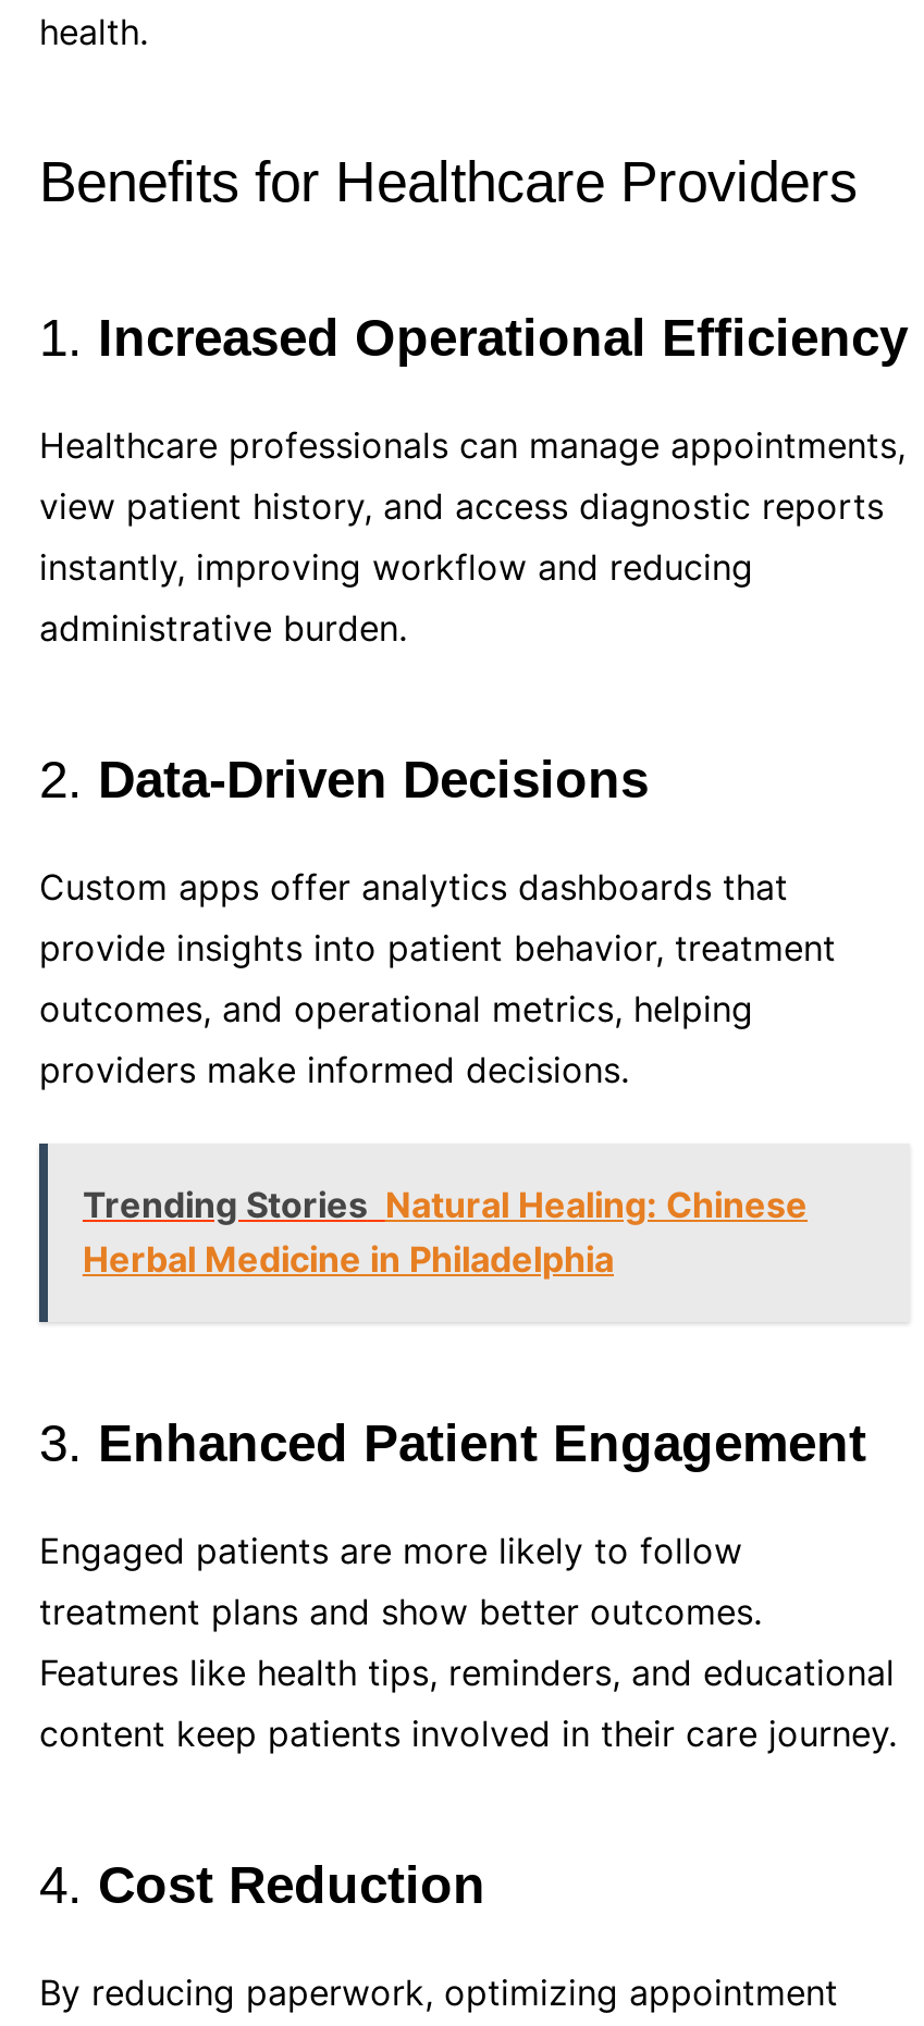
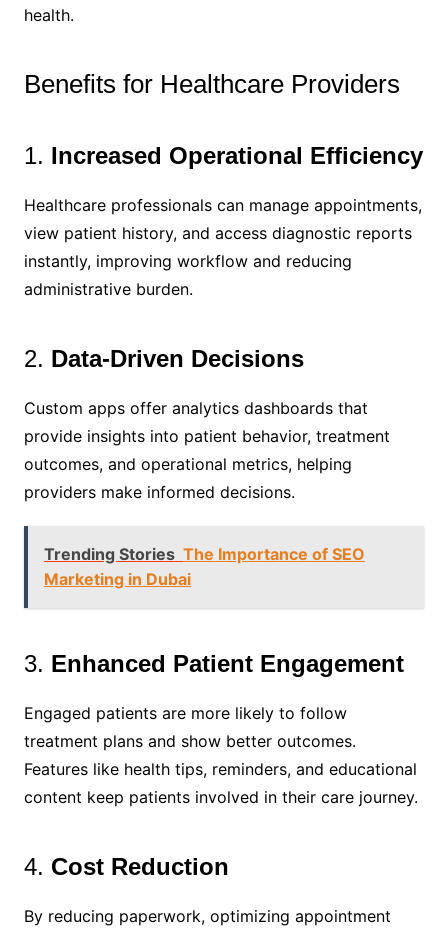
- Trending Stories Natural Healing: Chinese
- Herbal Medicine in Philadelphia
+ Trending Stories The Importance of SEO
+ Marketing in Dubai
